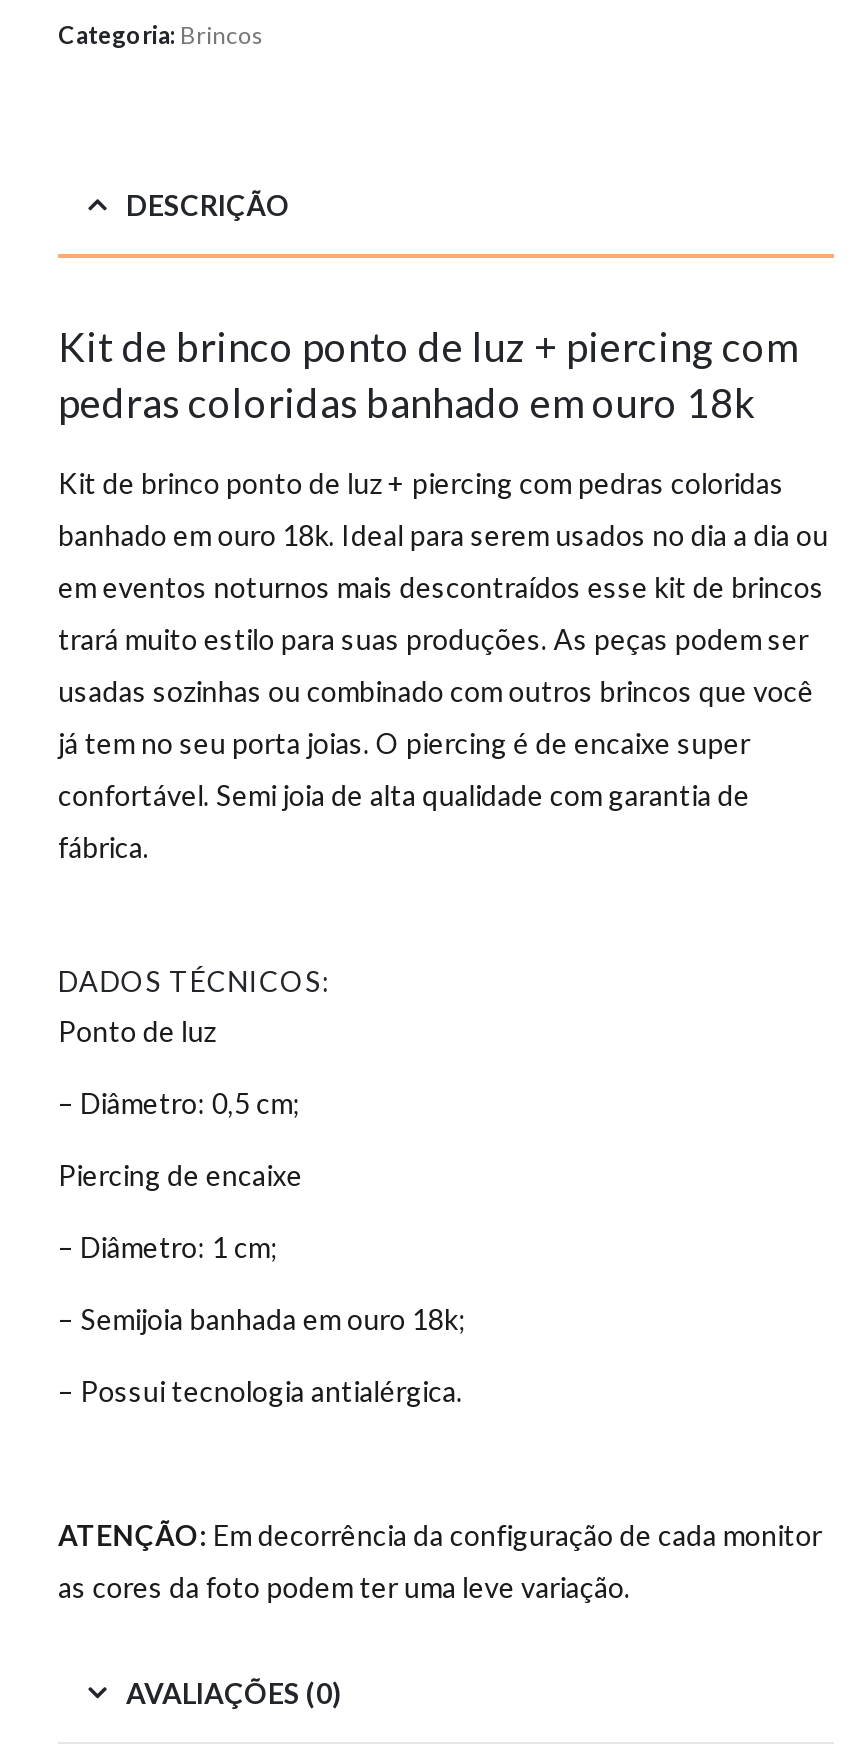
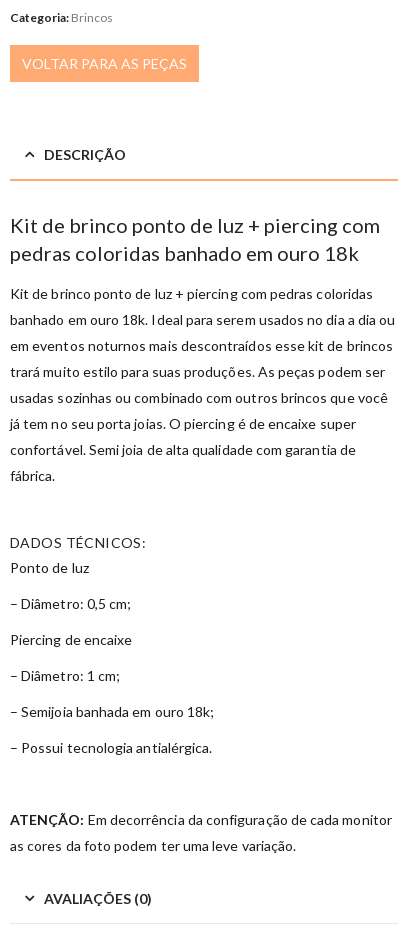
+ VOLTAR PARA AS PEÇAS
